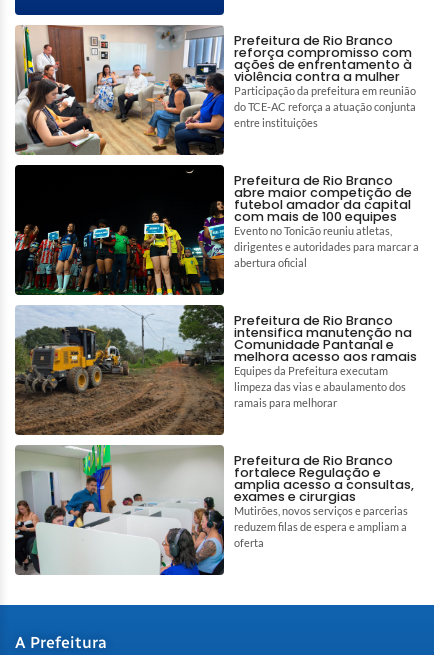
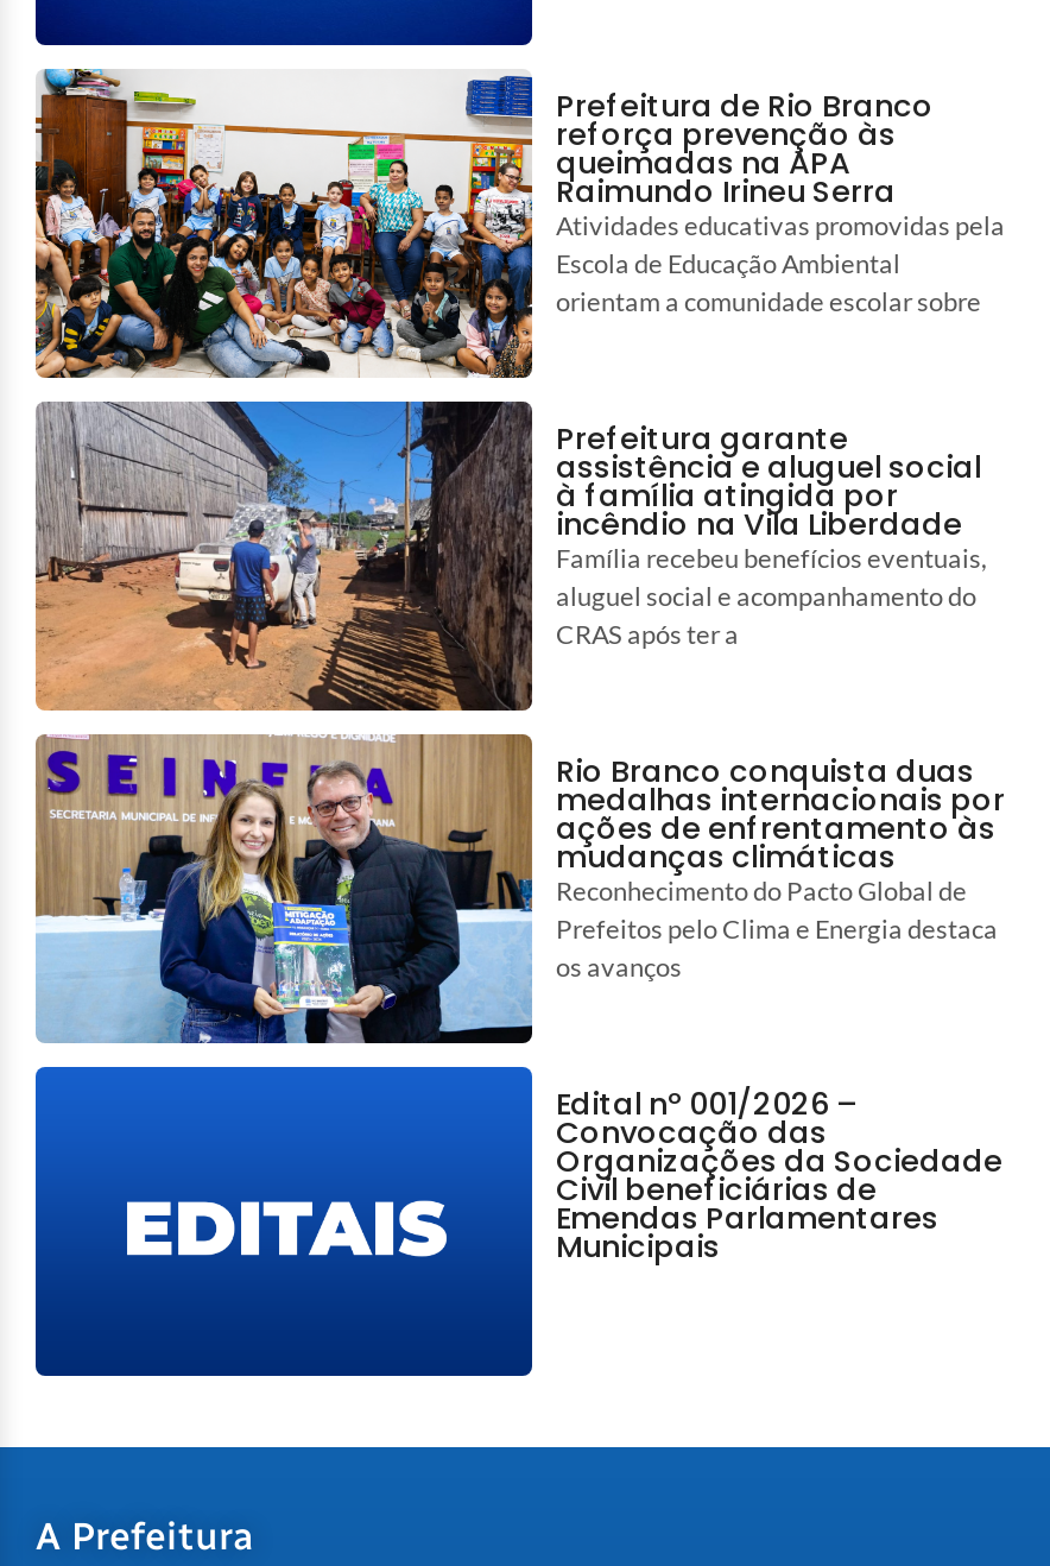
- [image]
- reforça compromisso com
- ações de enfrentamento à
- violência contra a mulher
- Participação da prefeitura em reunião
- do TCE-AC reforça a atuação conjunta
- entre instituições
+ [image]
+ reforça prevenção às
+ queimadas na APA
+ Raimundo Irineu Serra
+ Atividades educativas promovidas pela
+ Escola de Educação Ambiental
+ orientam a comunidade escolar sobre

- [image]
- Prefeitura de Rio Branco
- abre maior competição de
- futebol amador da capital
- com mais de 100 equipes
- Evento no Tonicão reuniu atletas,
- dirigentes e autoridades para marcar a
- abertura oficial
+ [image]
+ Prefeitura garante
+ assistência e aluguel social
+ à família atingida por
+ incêndio na Vila Liberdade
+ Família recebeu benefícios eventuais,
+ aluguel social e acompanhamento do
+ CRAS após ter a

- [image]
- Prefeitura de Rio Branco
- intensifica manutenção na
- Comunidade Pantanal e
- melhora acesso aos ramais
- Equipes da Prefeitura executam
- limpeza das vias e abaulamento dos
- ramais para melhorar
+ [image]
+ Rio Branco conquista duas
+ medalhas internacionais por
+ ações de enfrentamento às
+ mudanças climáticas
+ Reconhecimento do Pacto Global de
+ Prefeitos pelo Clima e Energia destaca
+ os avanços

- [image]
- Prefeitura de Rio Branco
- fortalece Regulação e
- amplia acesso a consultas,
- exames e cirurgias
- Mutirões, novos serviços e parcerias
- reduzem filas de espera e ampliam a
- oferta
+ [image]
+ Edital nº 001/2026 –
+ Convocação das
+ Organizações da Sociedade
+ Civil beneficiárias de
+ Emendas Parlamentares
+ Municipais
